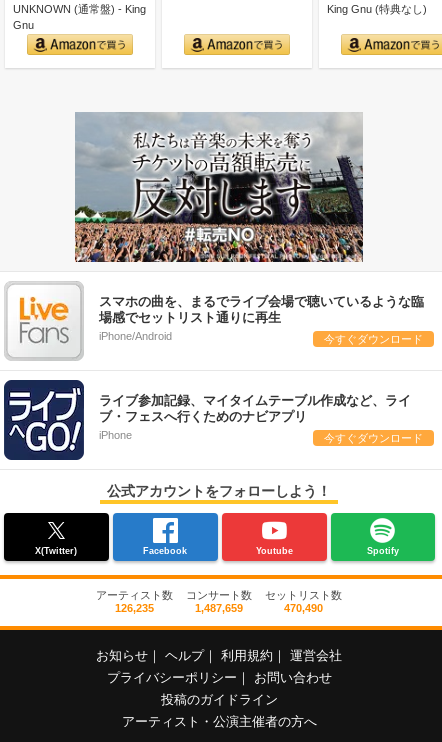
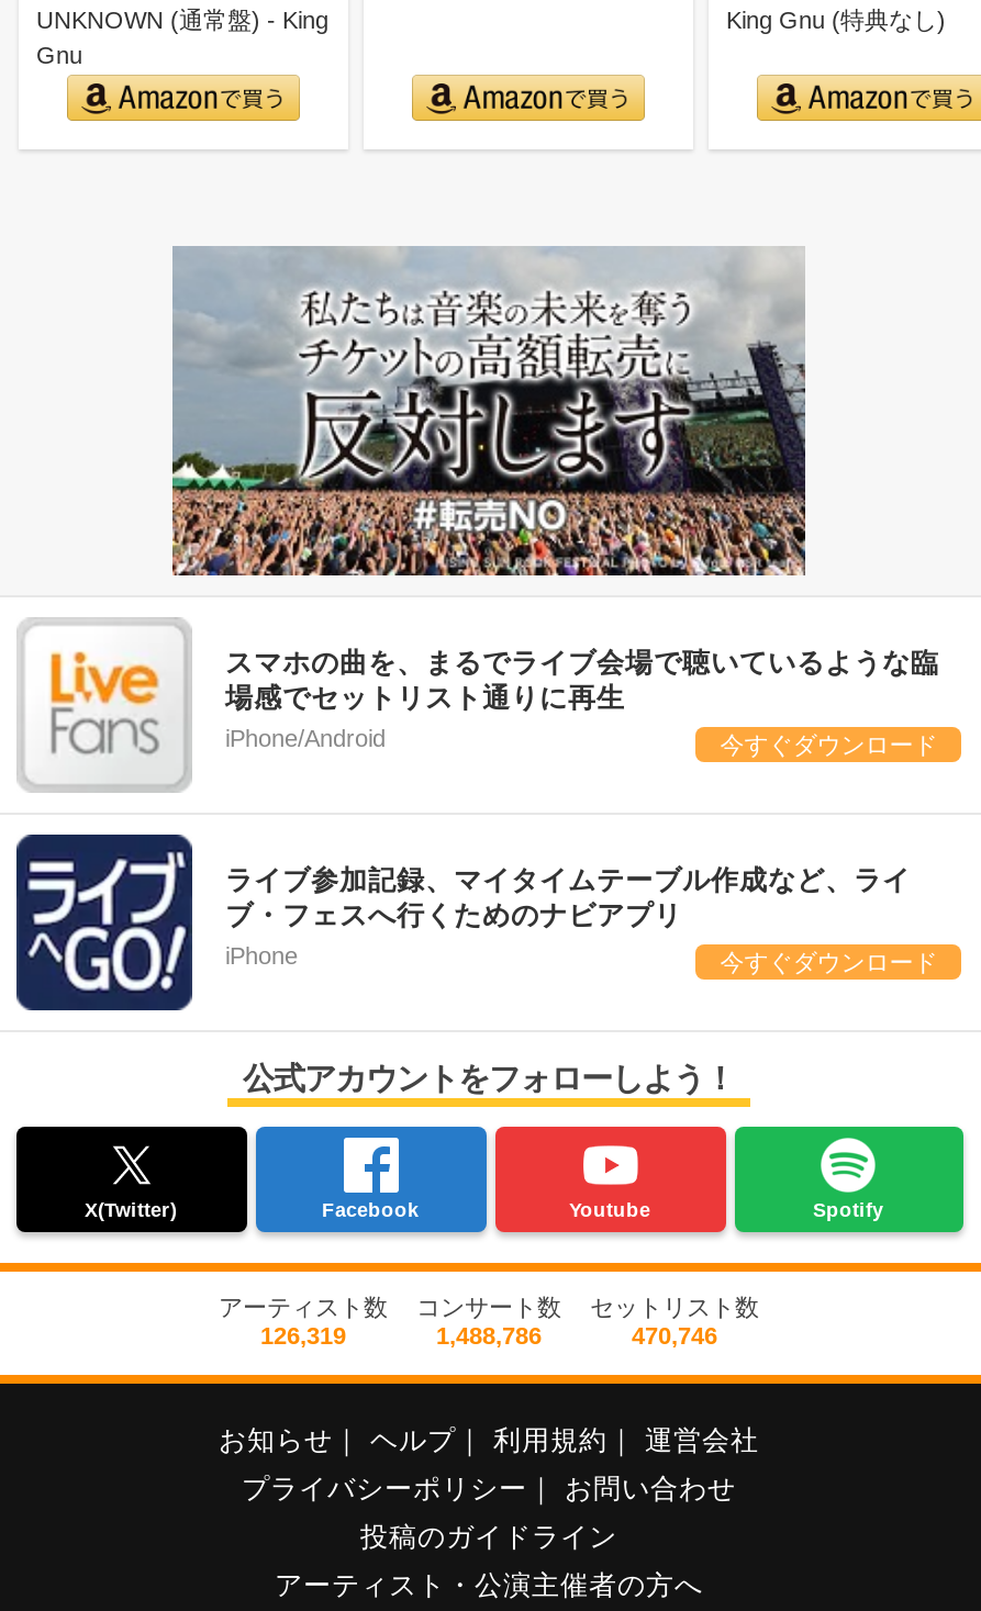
- 126,235
+ 126,319

- 1,487,659
+ 1,488,786

- 470,490
+ 470,746
